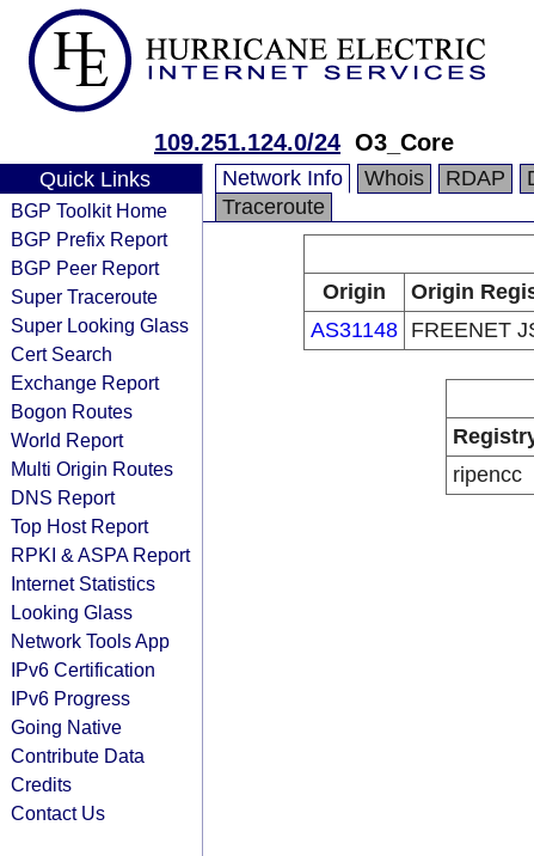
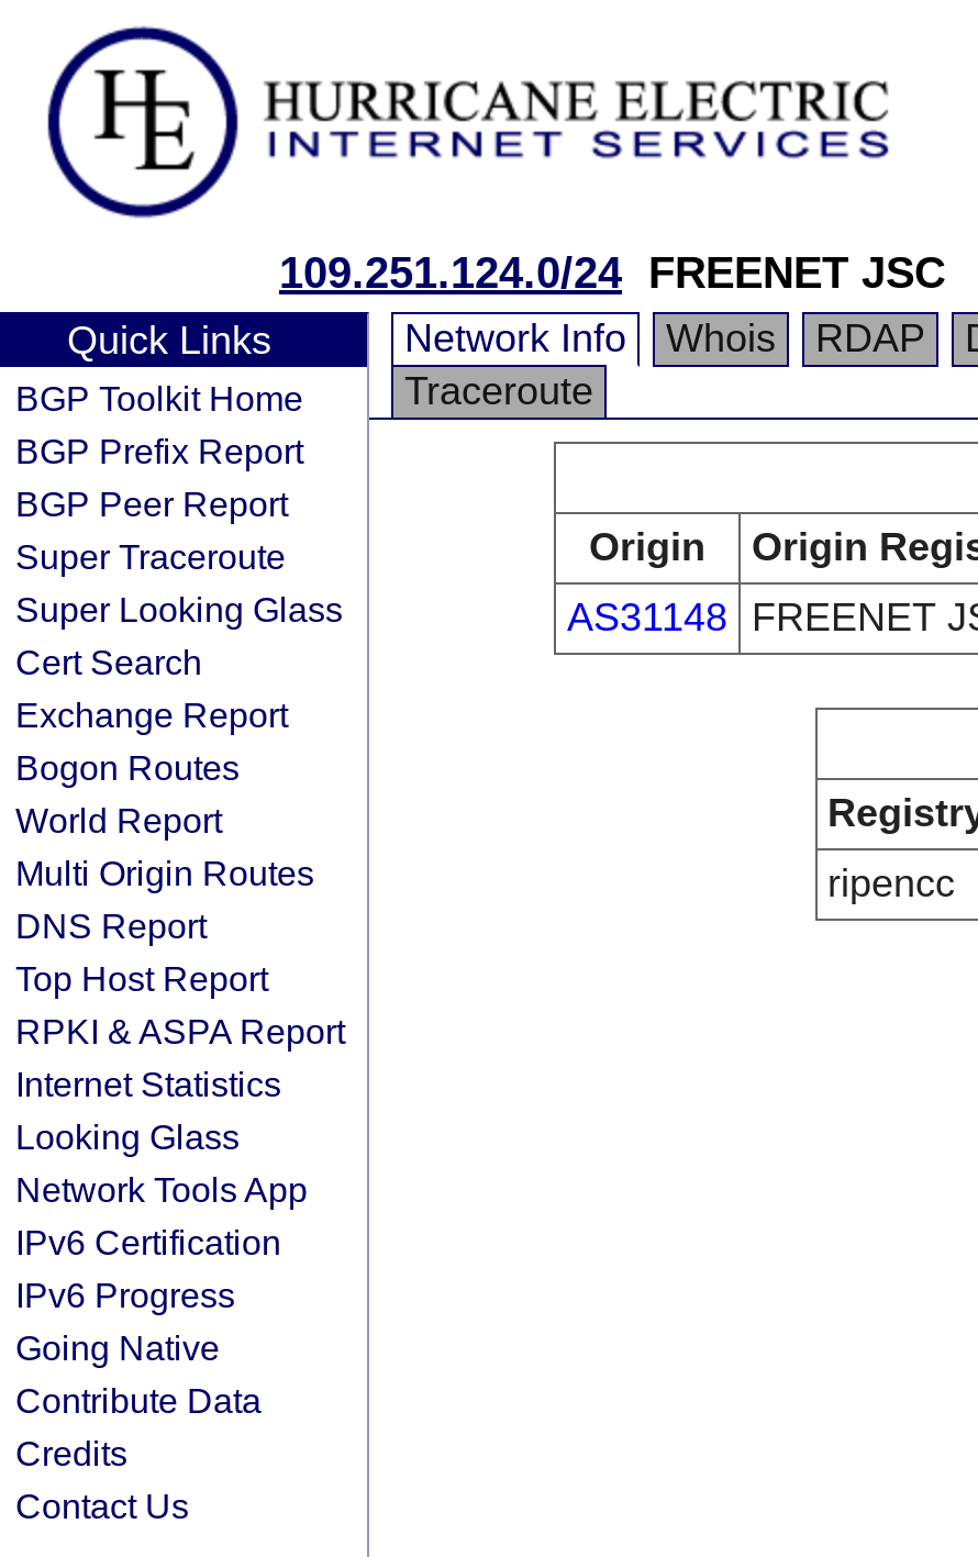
- 109.251.124.0/24 O3_Core
+ 109.251.124.0/24 FREENET JSC
